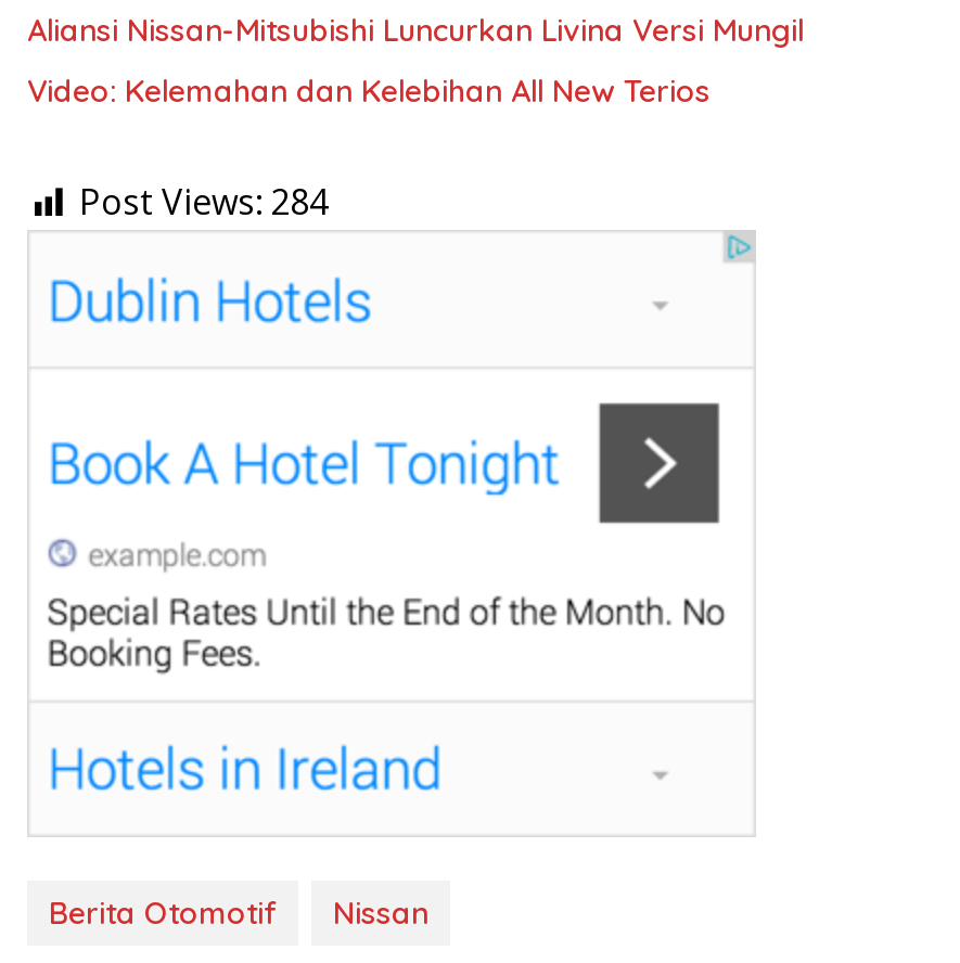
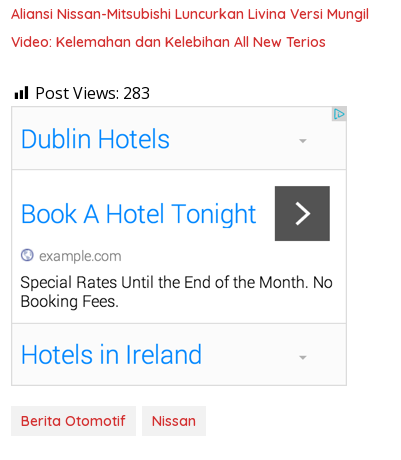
- Post Views: 284
+ Post Views: 283
